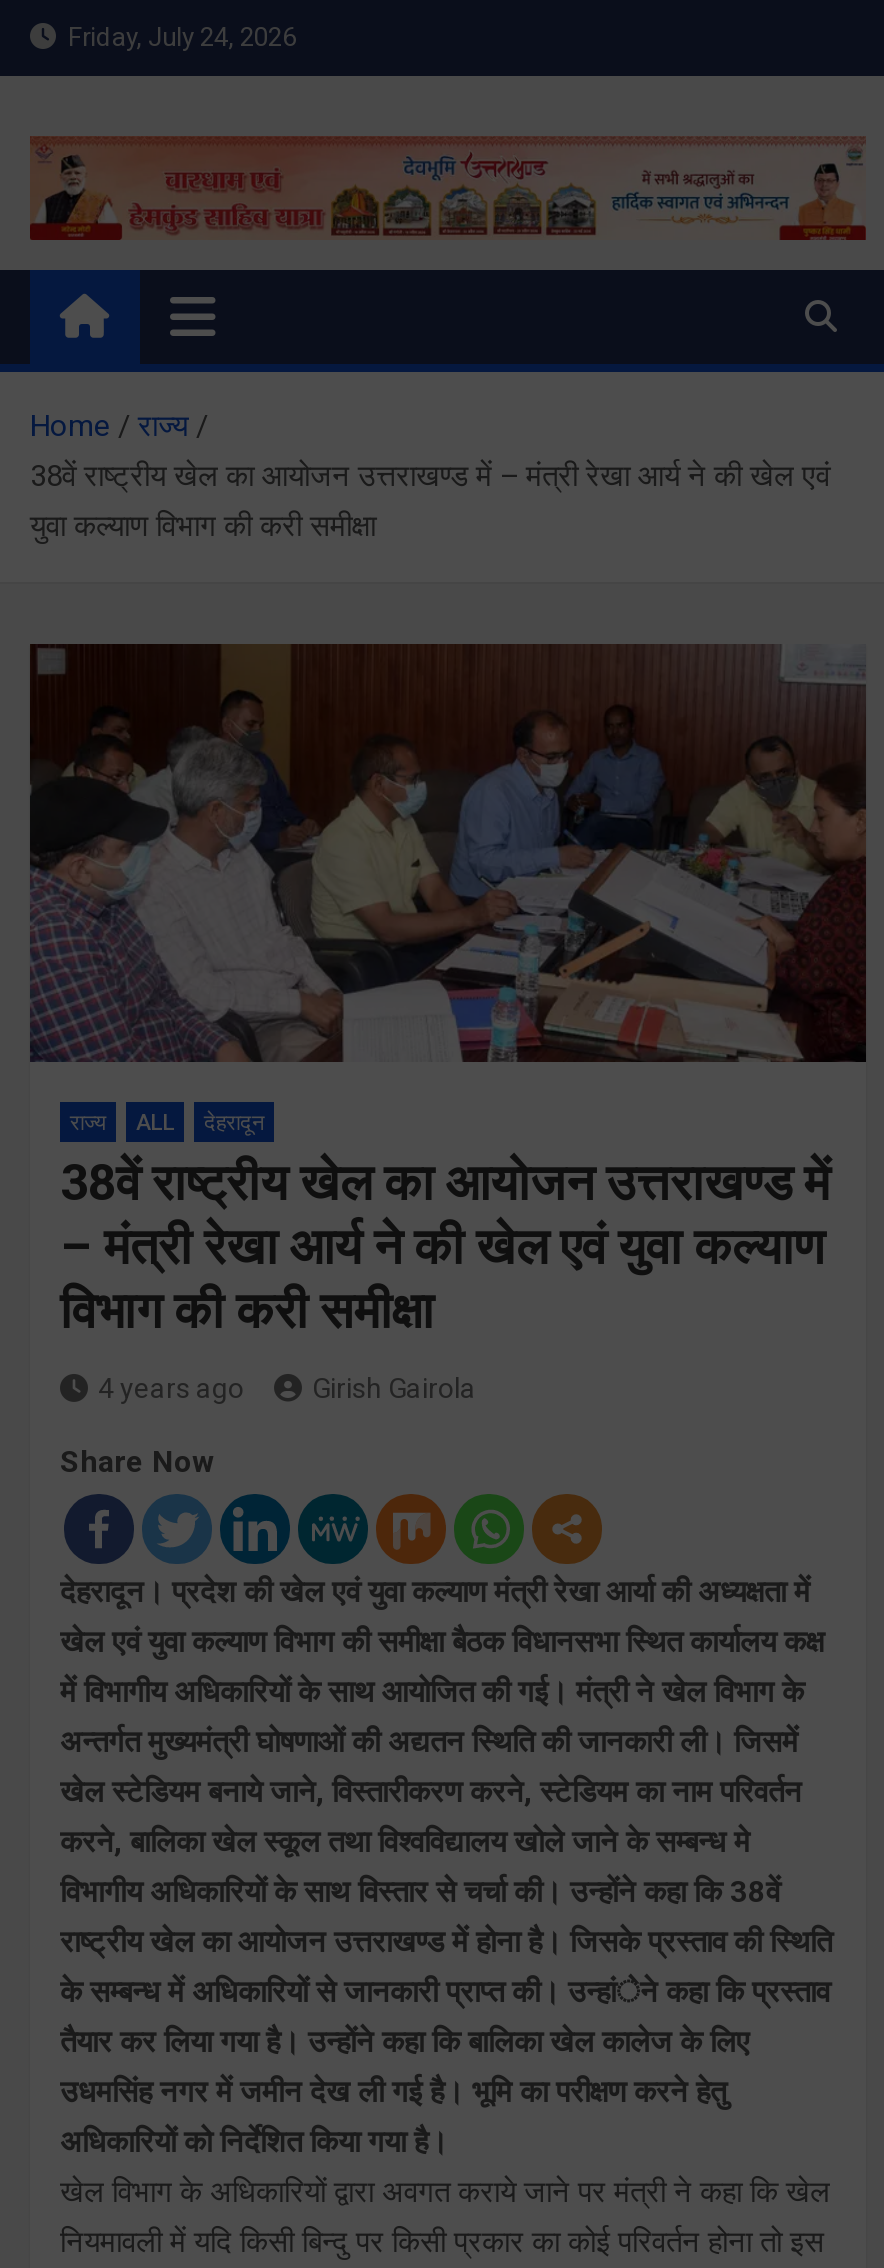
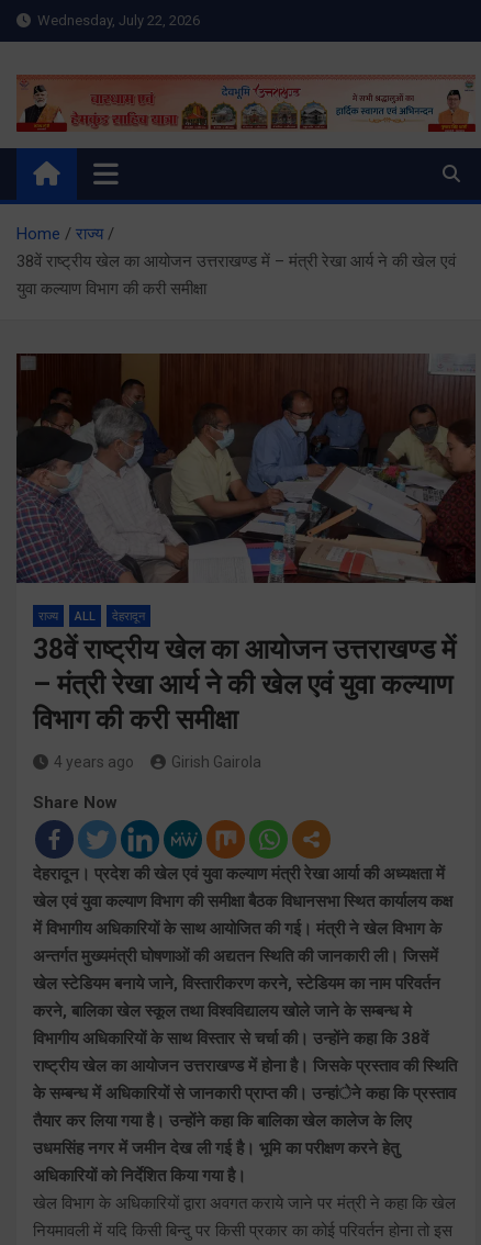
- Friday, July 24, 2026
+ Wednesday, July 22, 2026
